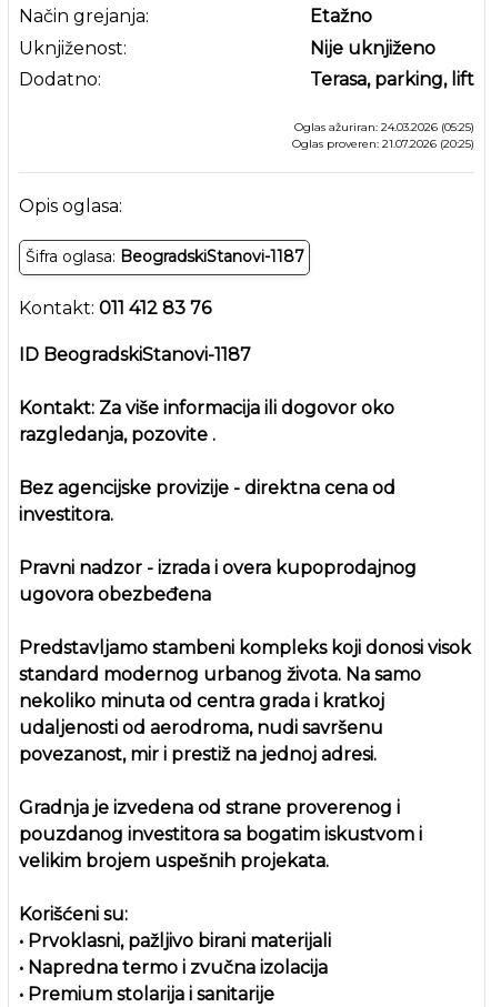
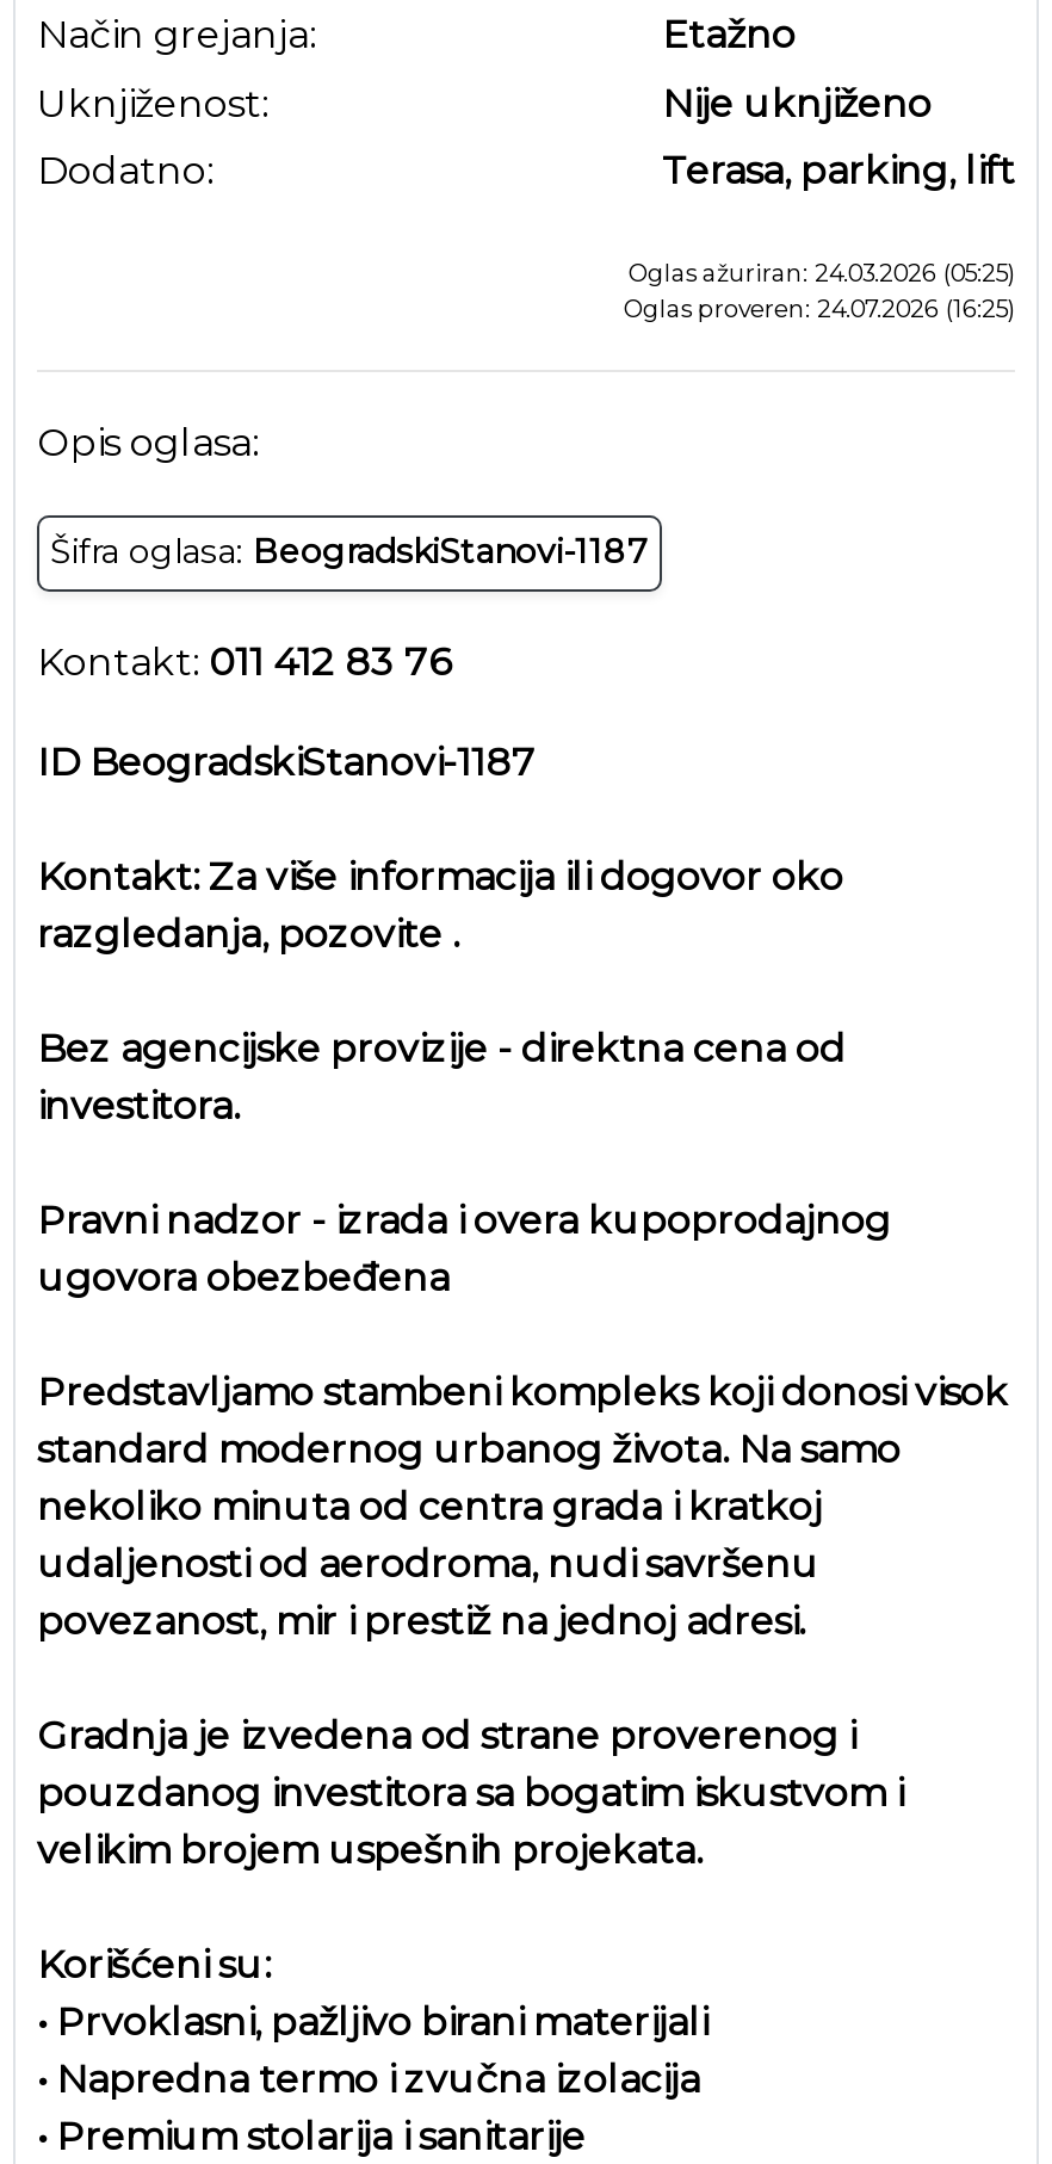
- Oglas proveren: 21.07.2026 (20:25)
+ Oglas proveren: 24.07.2026 (16:25)
